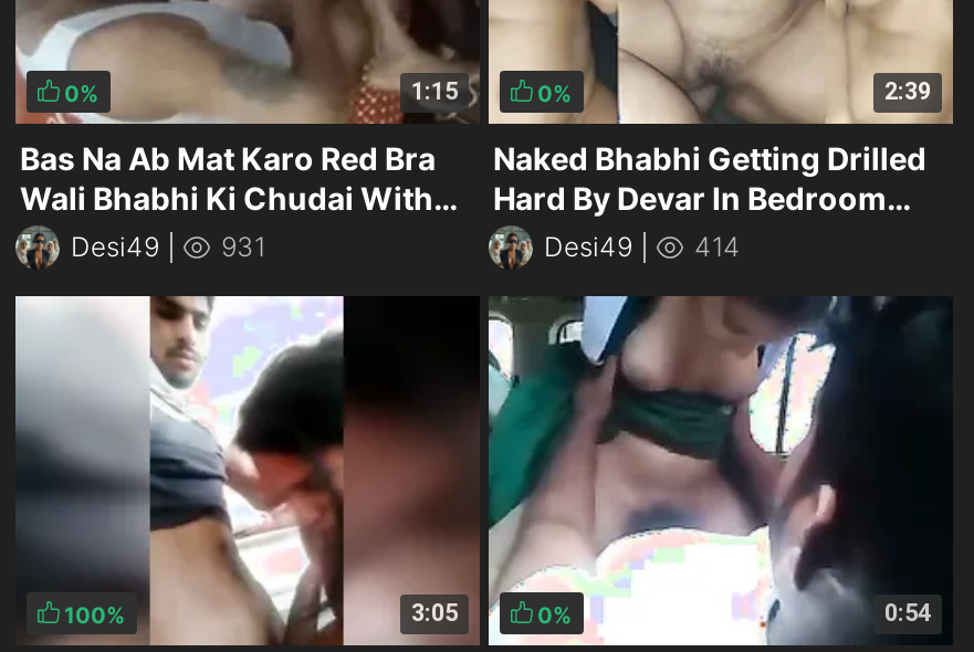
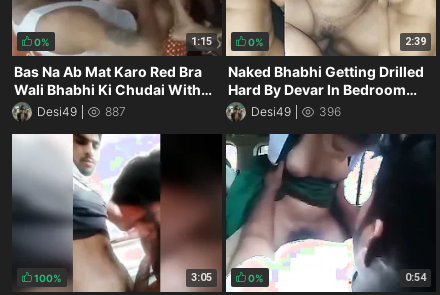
- 931
+ 887

- 414
+ 396
